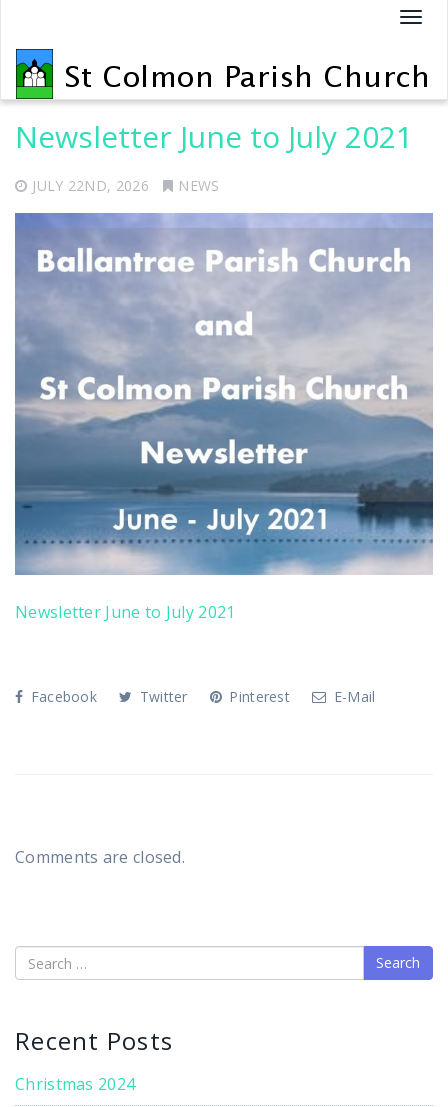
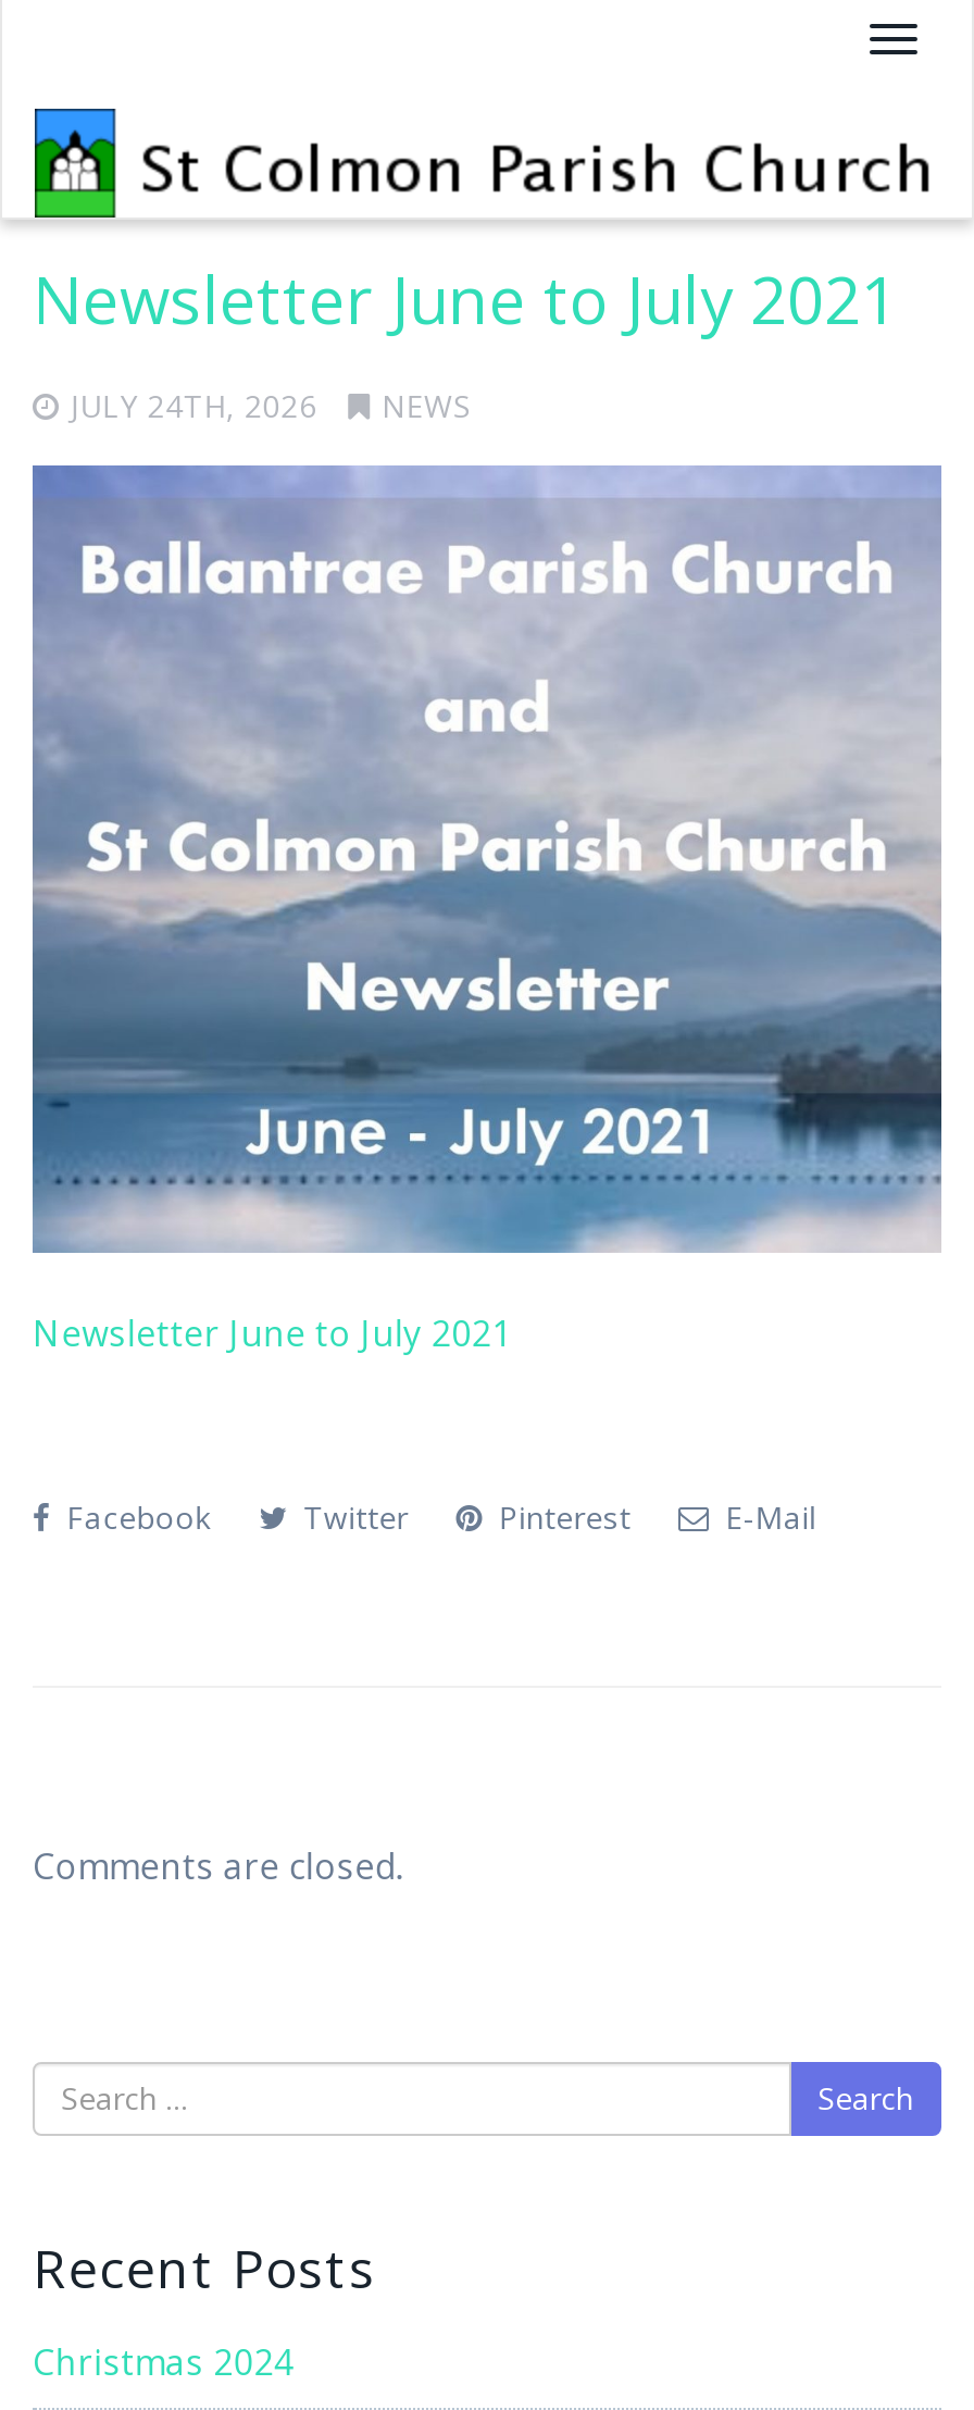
- JULY 22ND, 2026 NEWS
+ JULY 24TH, 2026 NEWS
